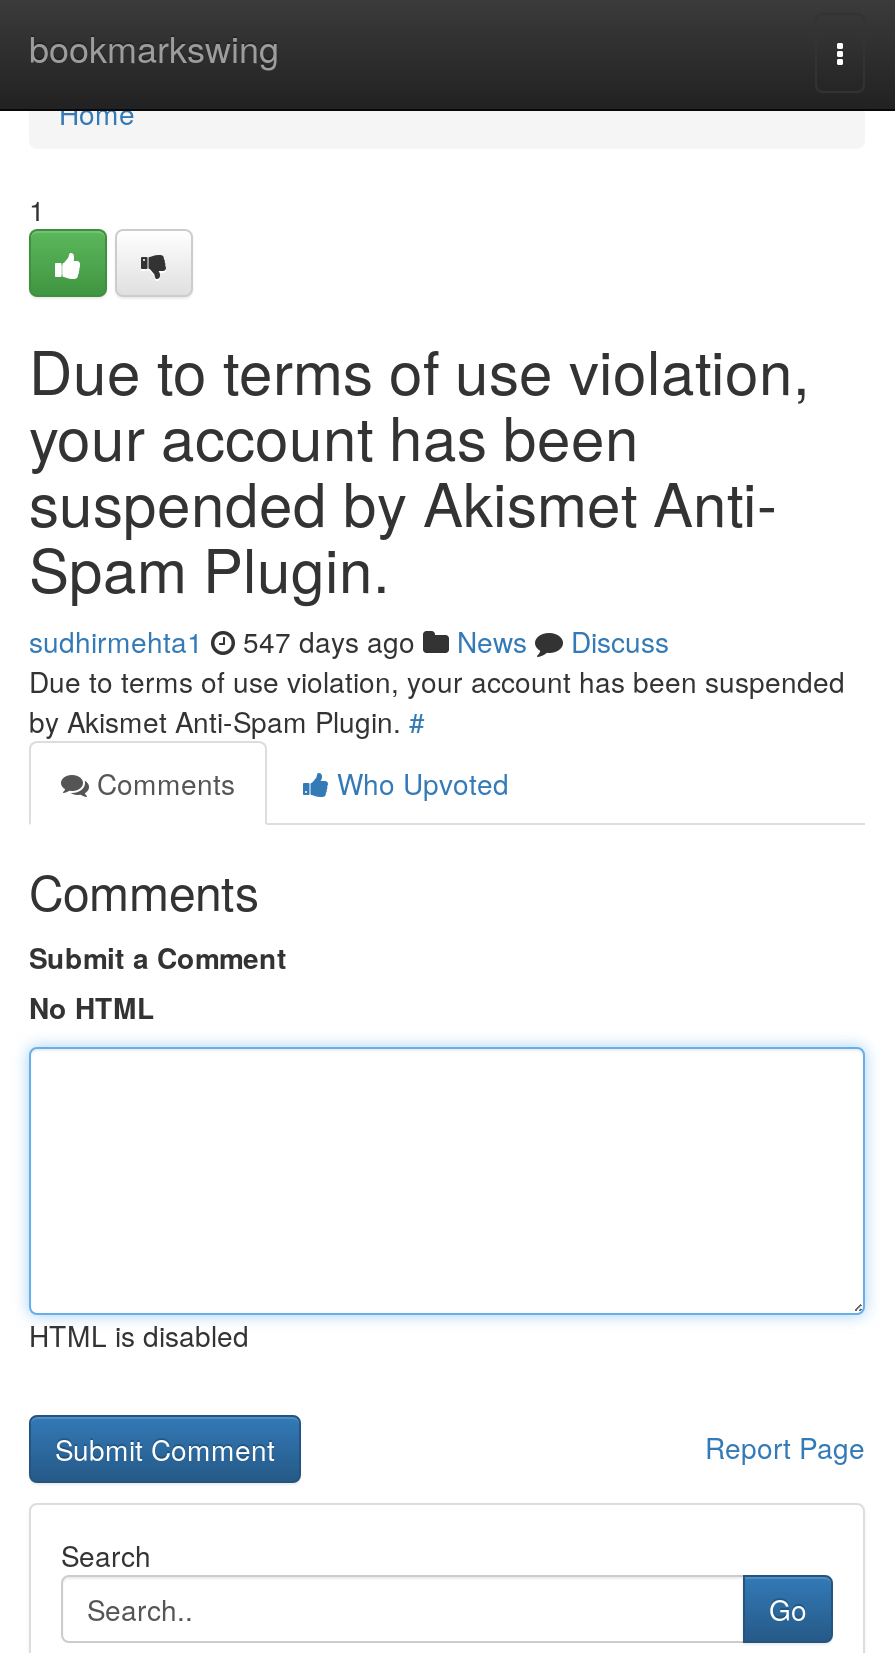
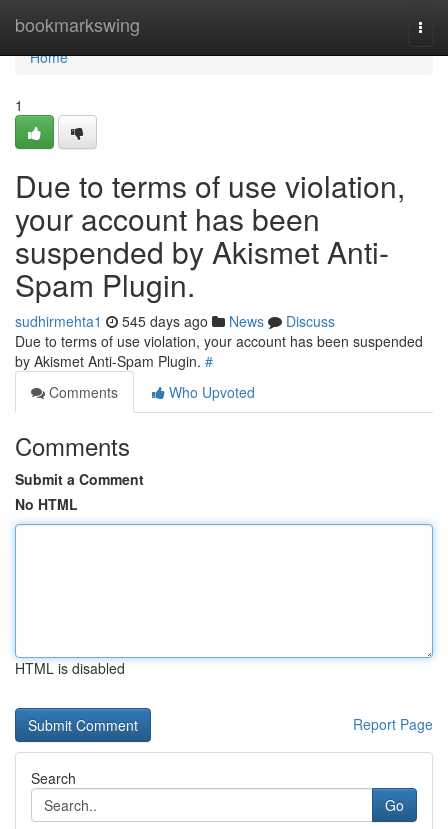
- sudhirmehta1 547 days ago News Discuss
+ sudhirmehta1 545 days ago News Discuss
